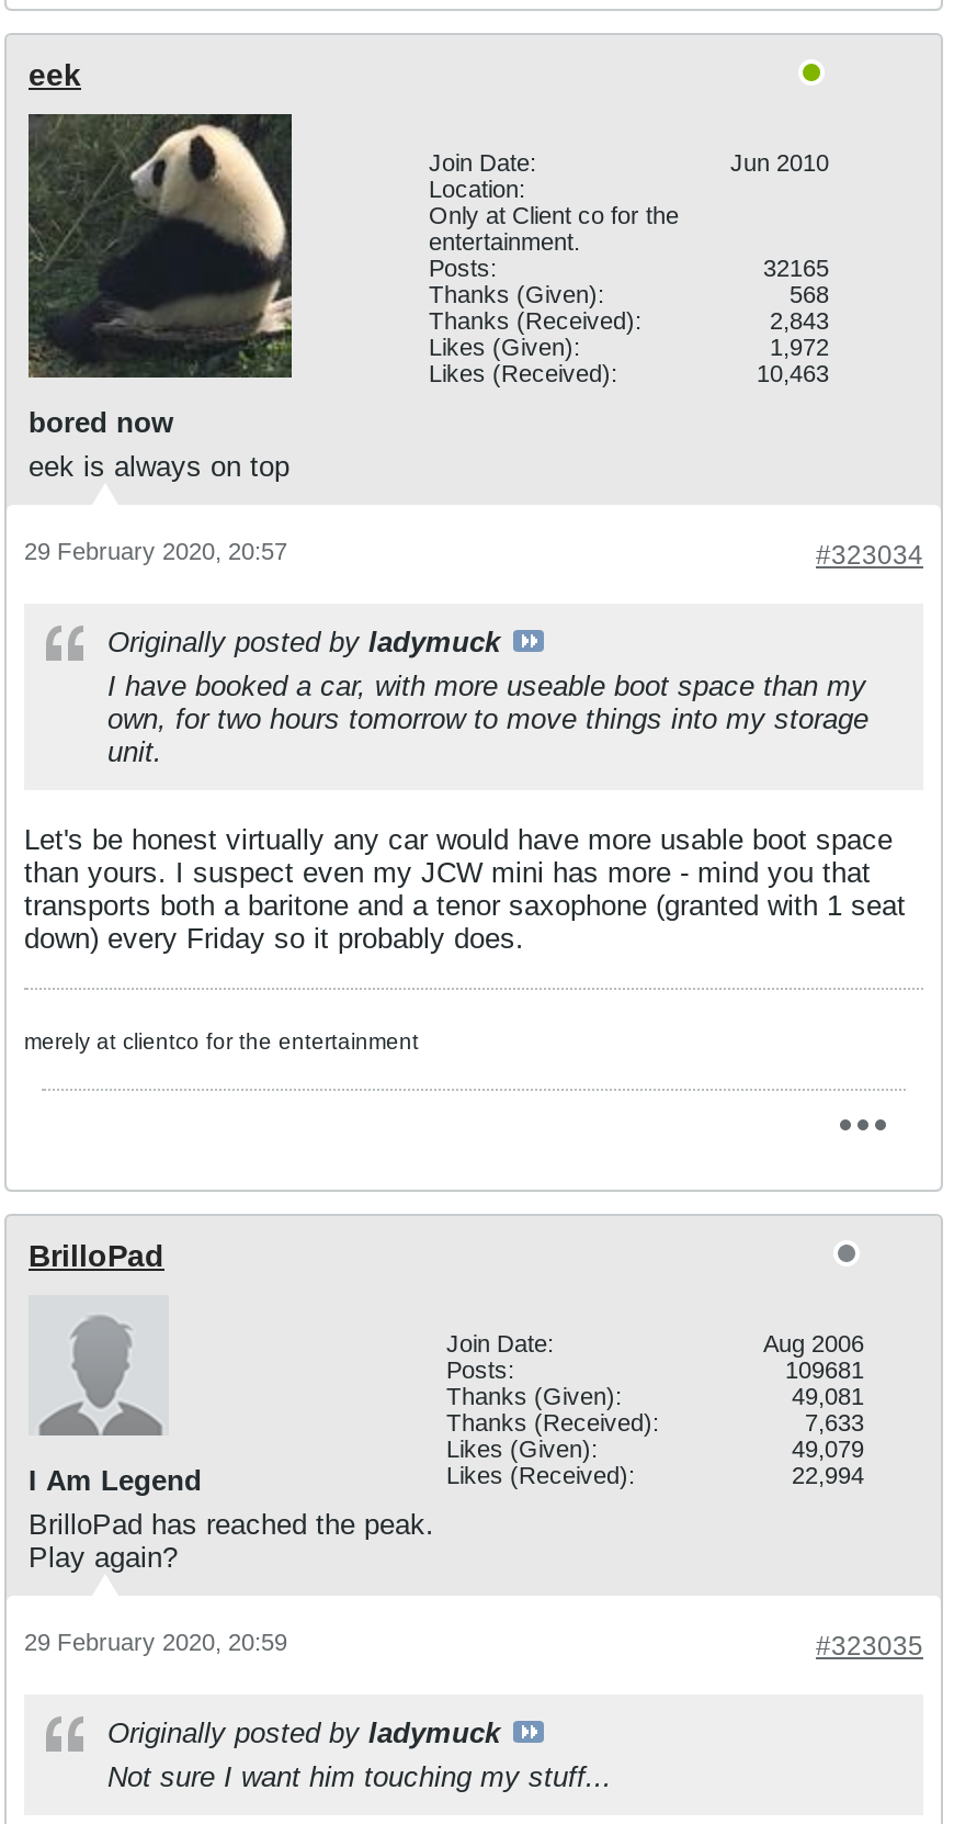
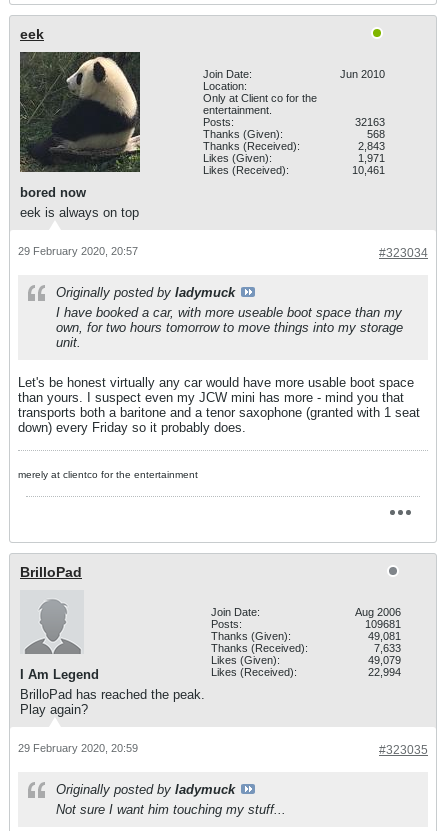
- 32165
+ 32163

- 1,972
+ 1,971

- 10,463
+ 10,461
